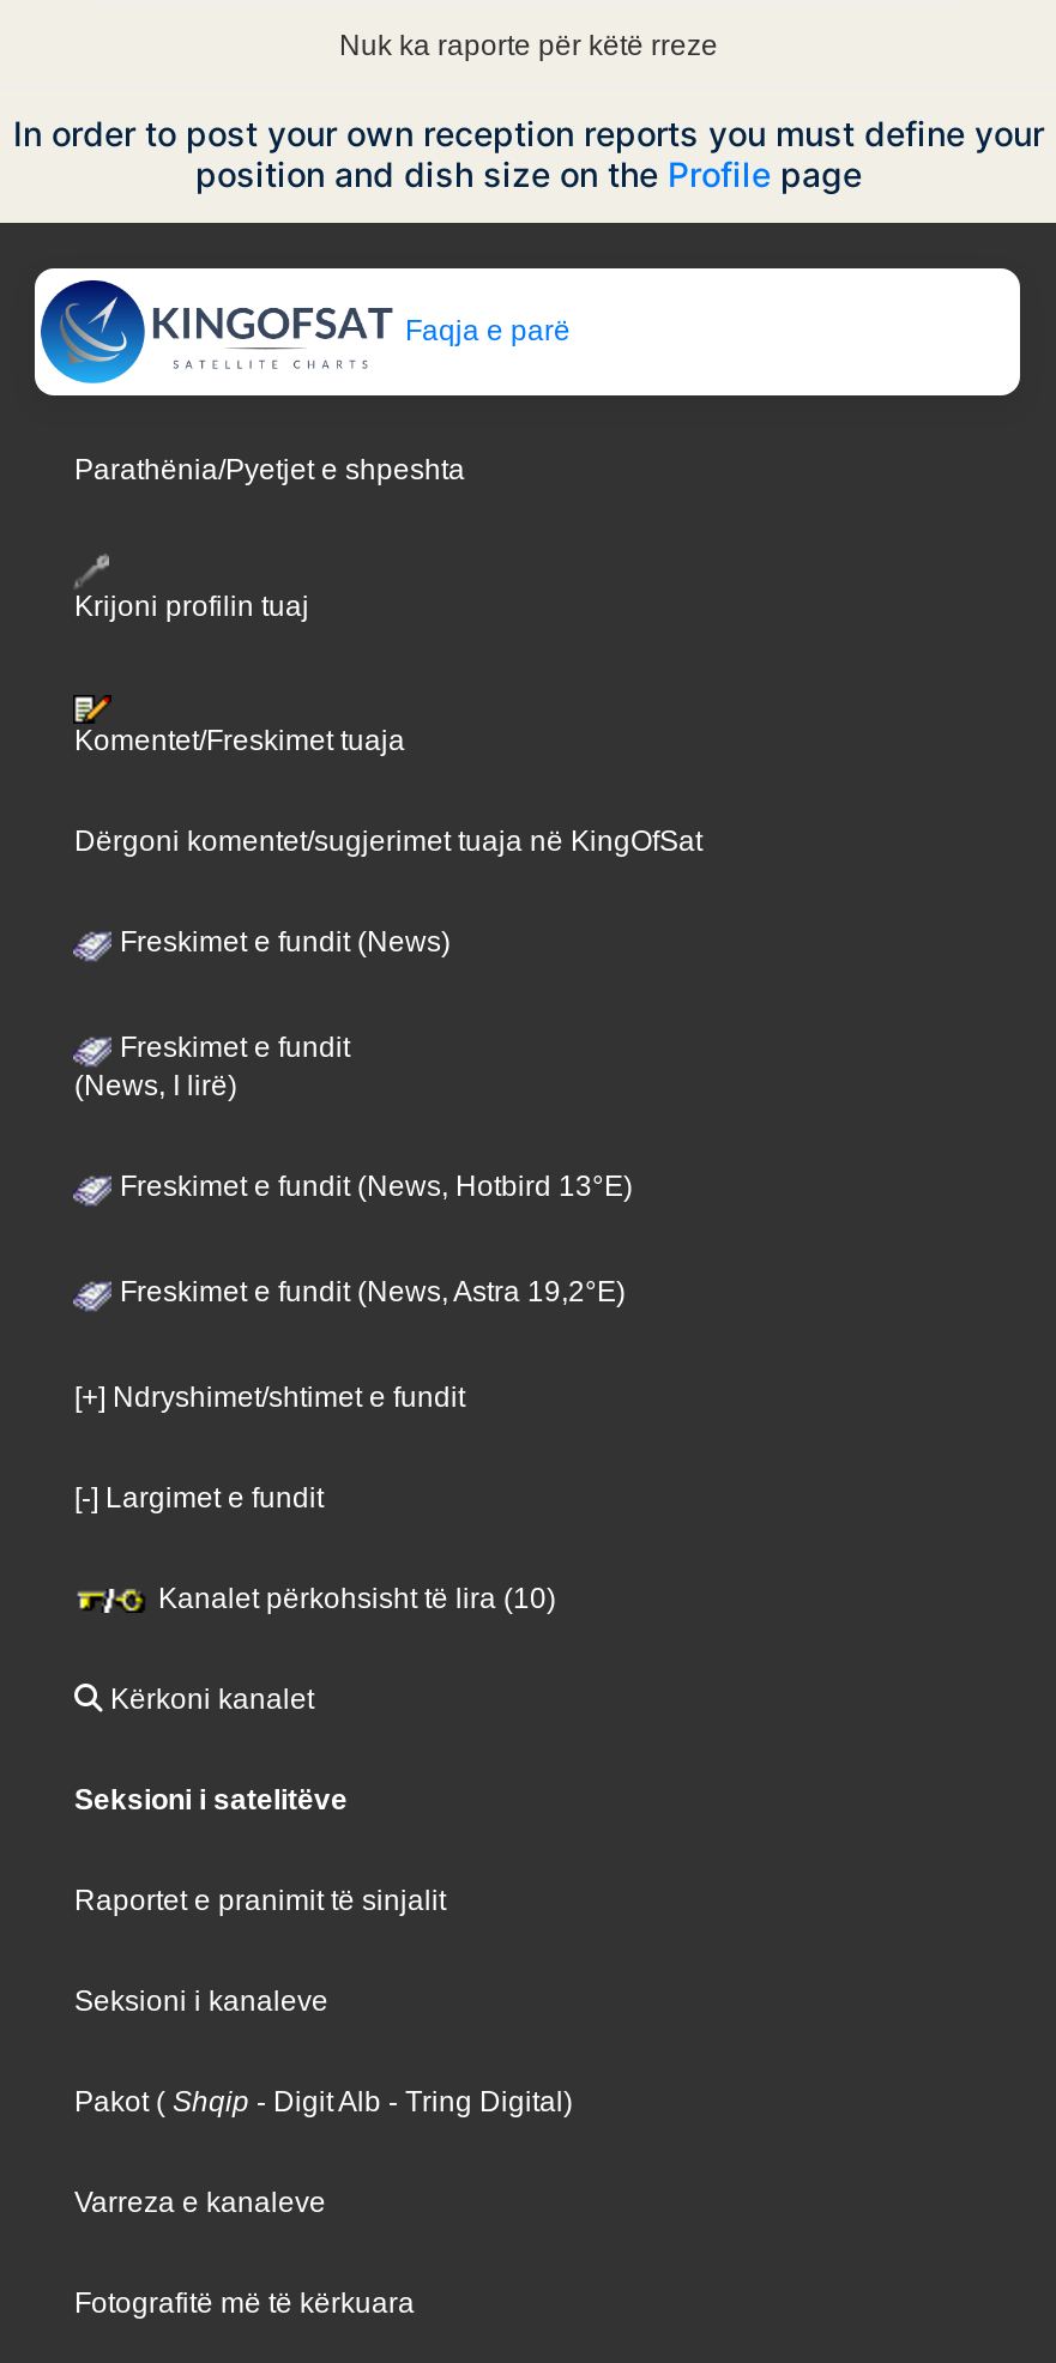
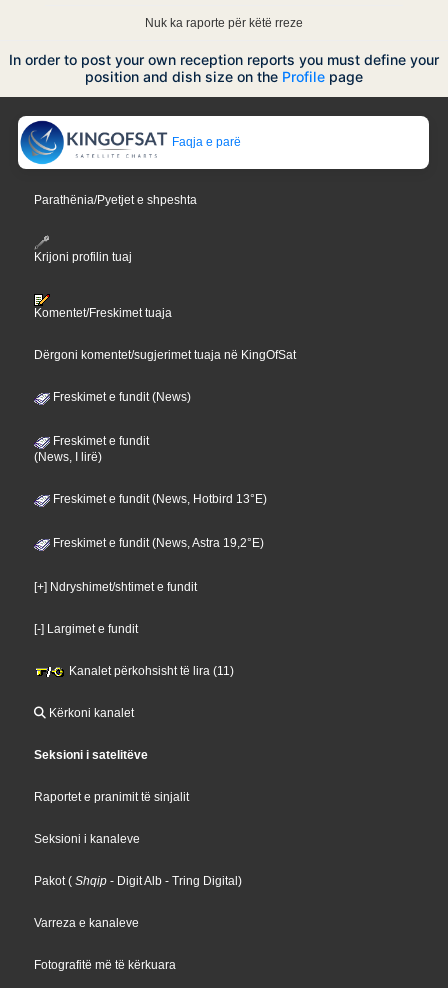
- Kanalet përkohsisht të lira (10)
+ Kanalet përkohsisht të lira (11)
